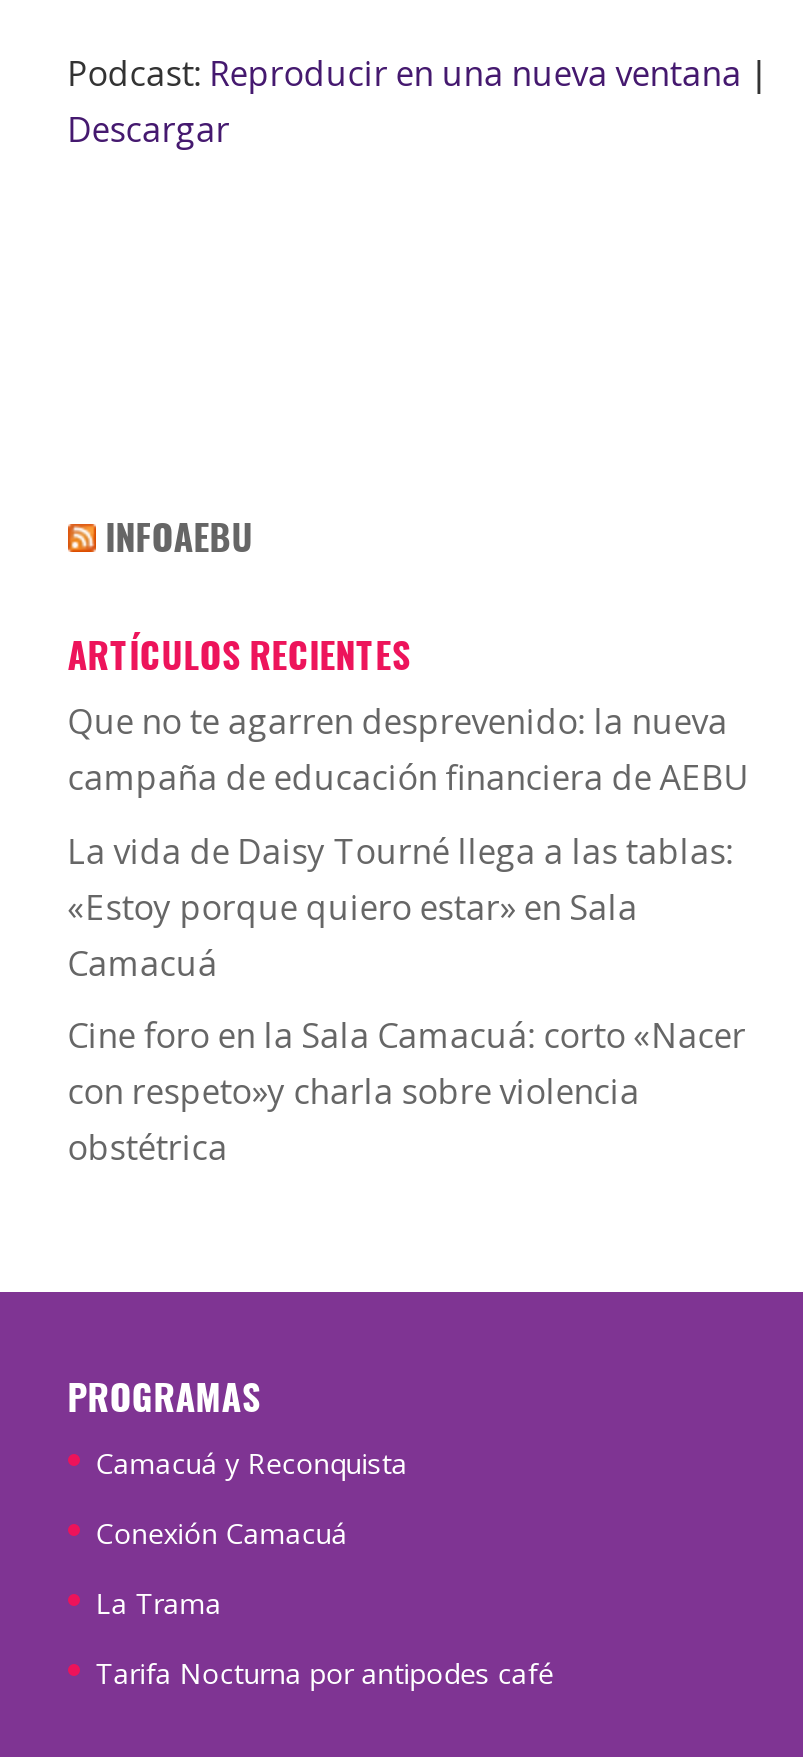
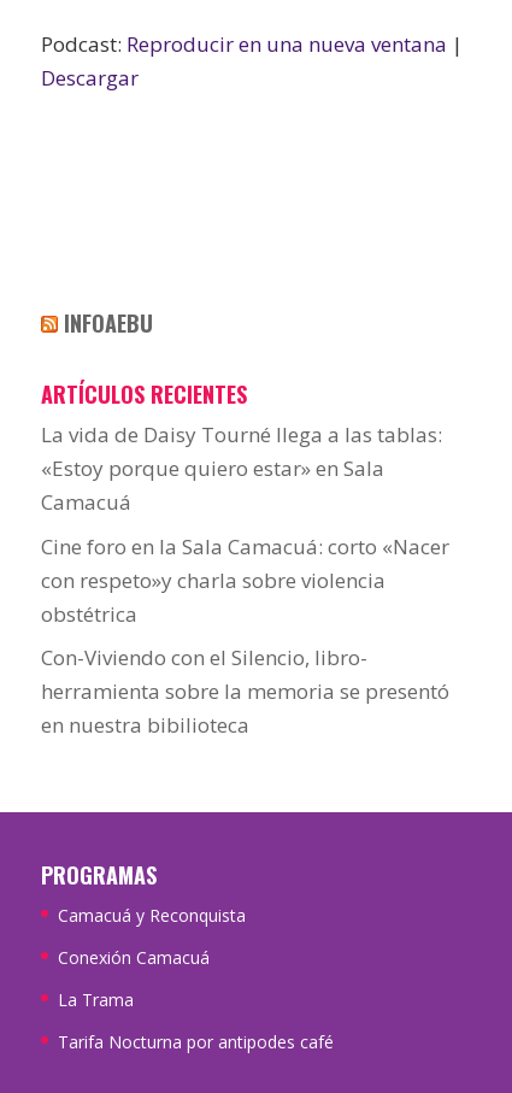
- Que no te agarren desprevenido: la nueva
- campaña de educación financiera de AEBU

moved up: La vida de Daisy Tourné llega a las tablas: | «Estoy porque quiero estar» en Sala | Camacuá | Cine foro en la Sala Camacuá: corto «Nacer | con respeto»y charla sobre violencia | obstétrica

+ Con-Viviendo con el Silencio, libro-
+ herramienta sobre la memoria se presentó
+ en nuestra bibilioteca
